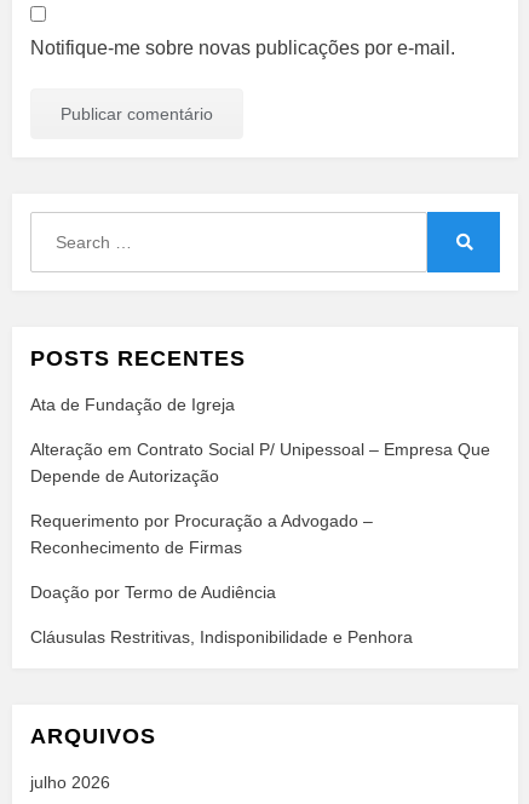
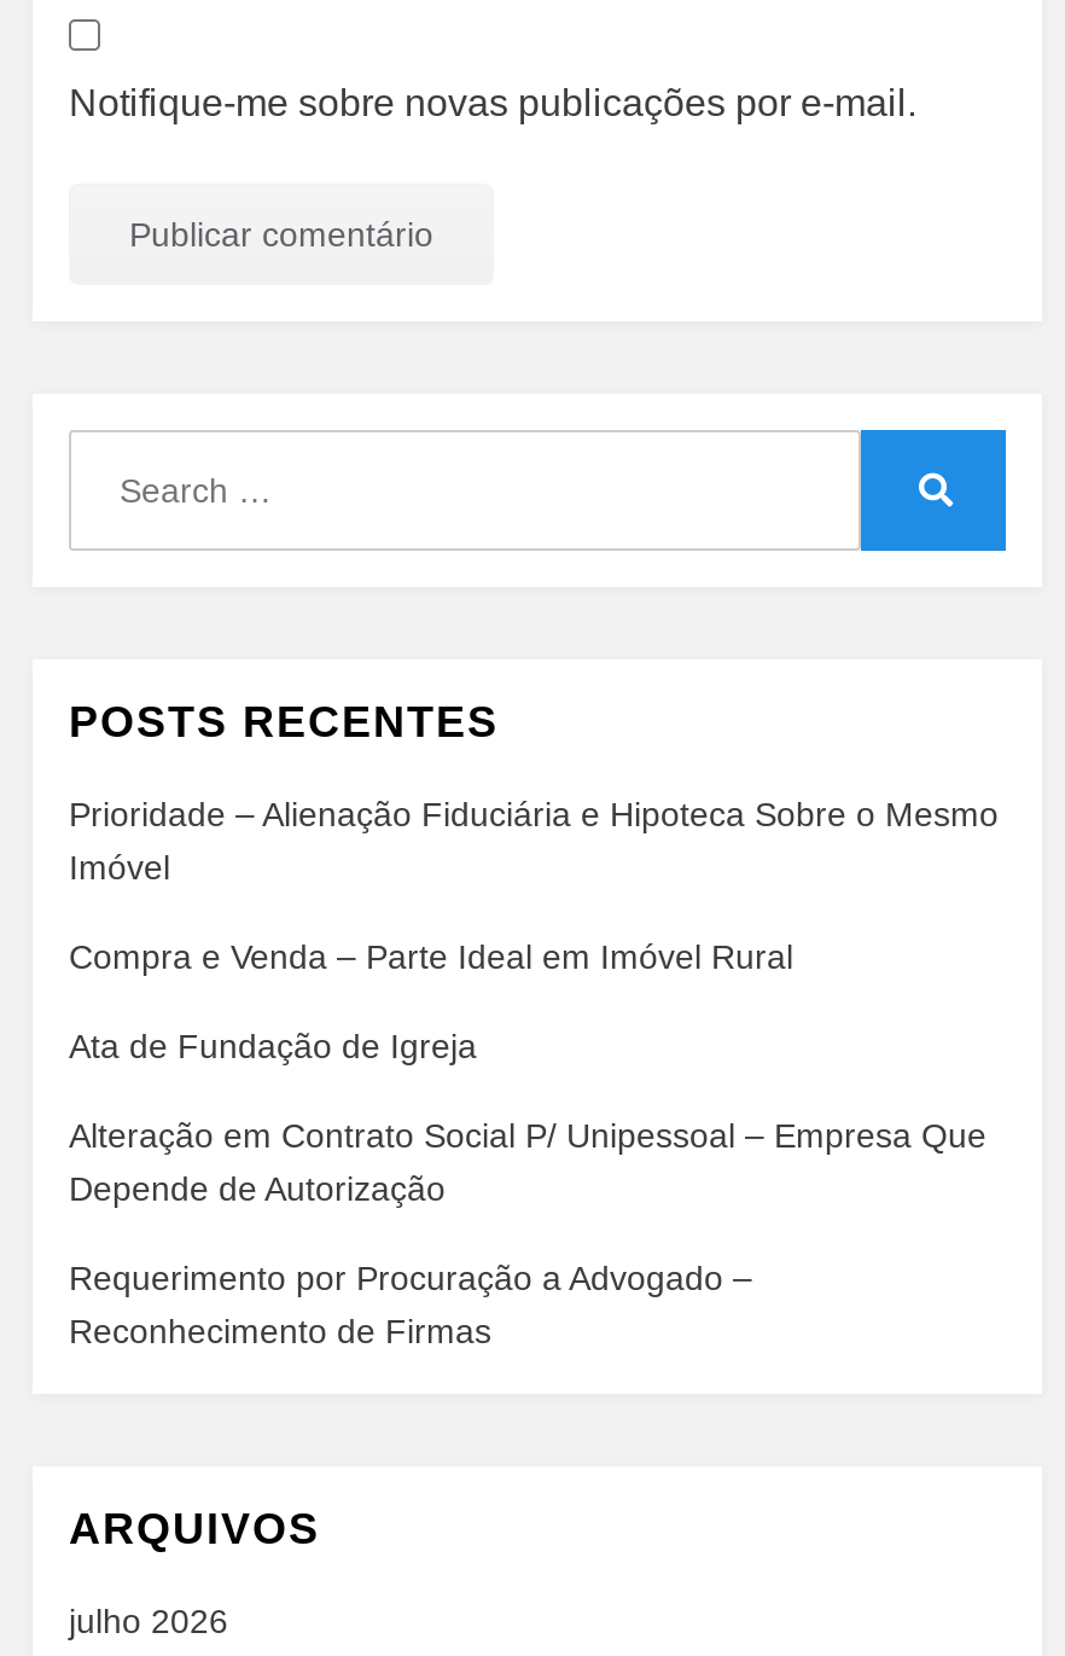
+ Prioridade – Alienação Fiduciária e Hipoteca Sobre o Mesmo
+ Imóvel
+ Compra e Venda – Parte Ideal em Imóvel Rural

moved down: Ata de Fundação de Igreja | Alteração em Contrato Social P/ Unipessoal – Empresa Que | Depende de Autorização | Requerimento por Procuração a Advogado – | Reconhecimento de Firmas

- Doação por Termo de Audiência
- Cláusulas Restritivas, Indisponibilidade e Penhora
